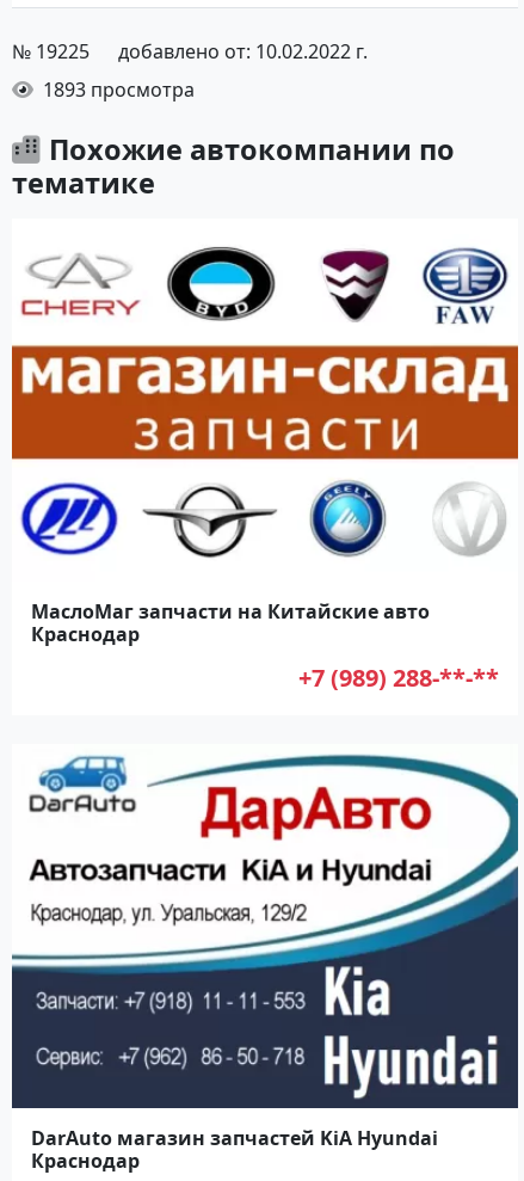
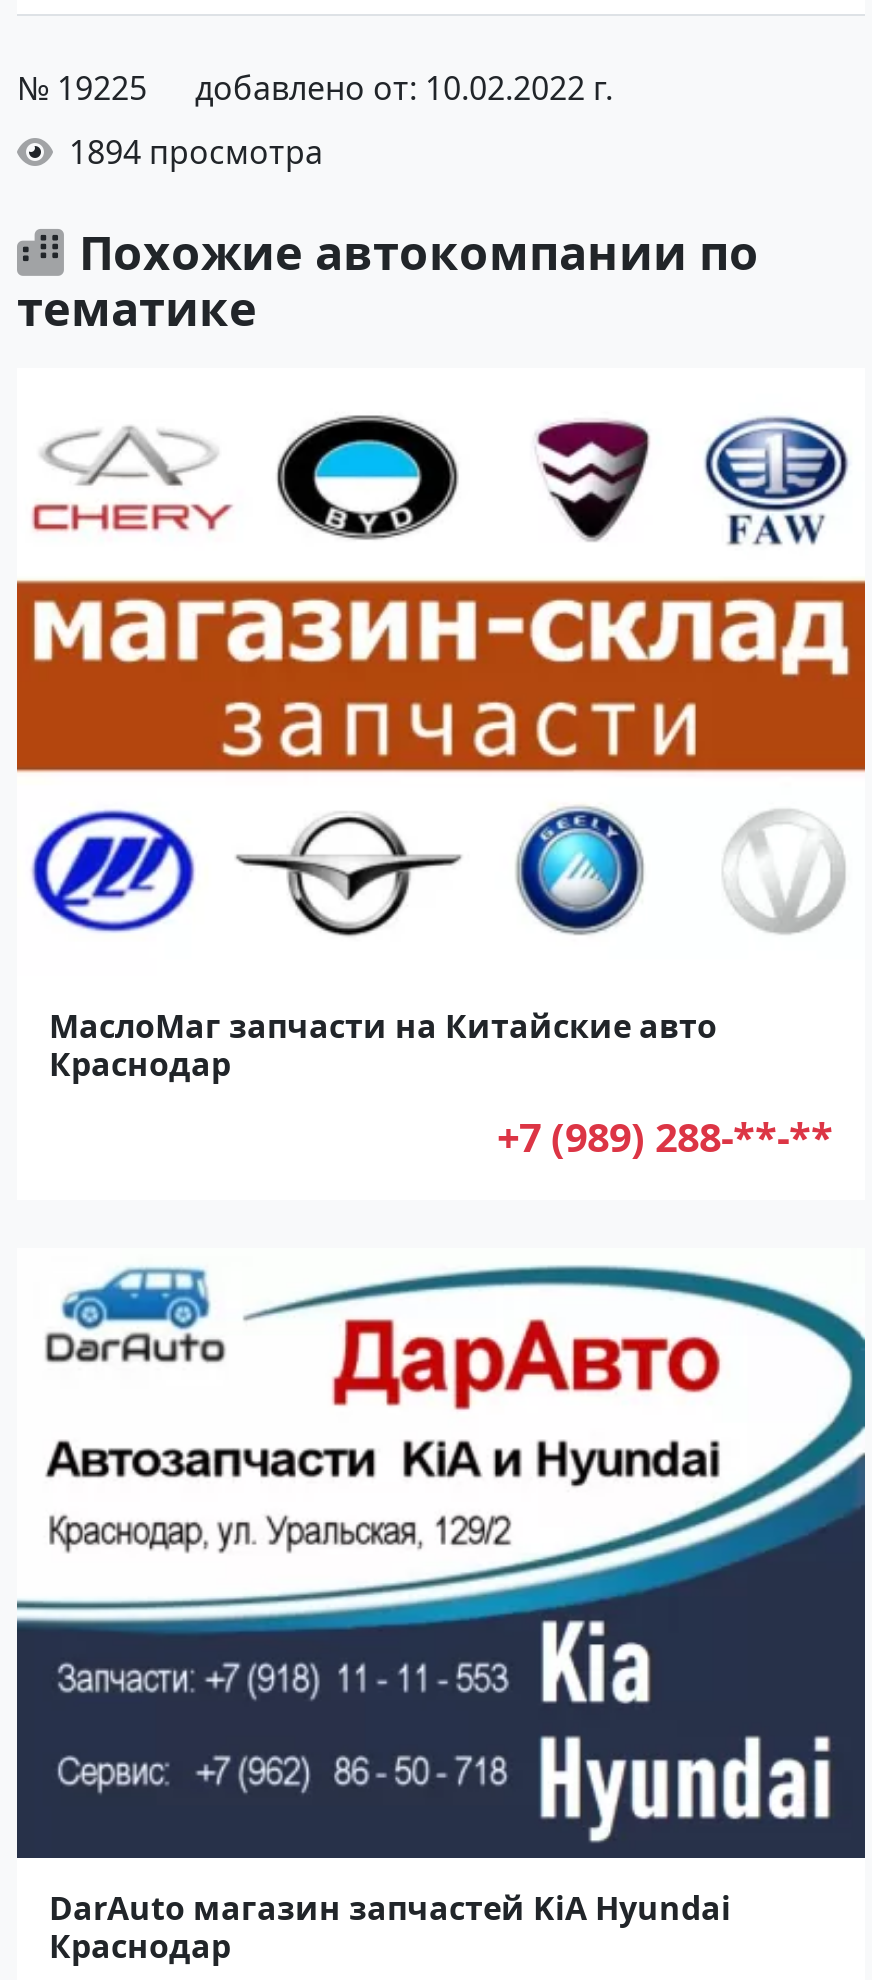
- 1893 просмотра
+ 1894 просмотра
